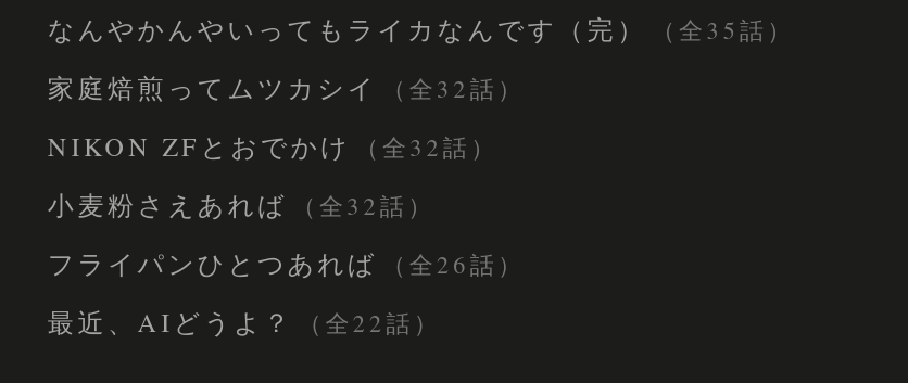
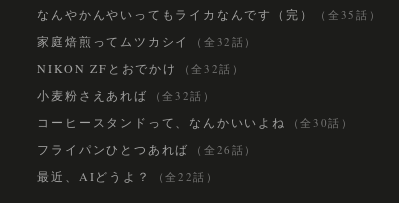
+ コーヒースタンドって、なんかいいよね （全30話）
